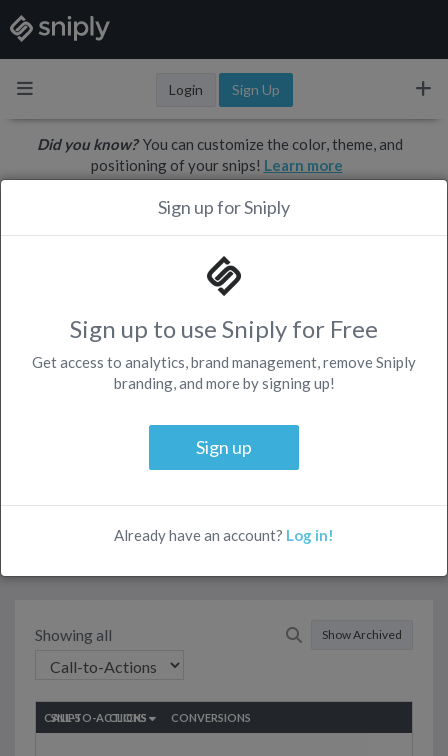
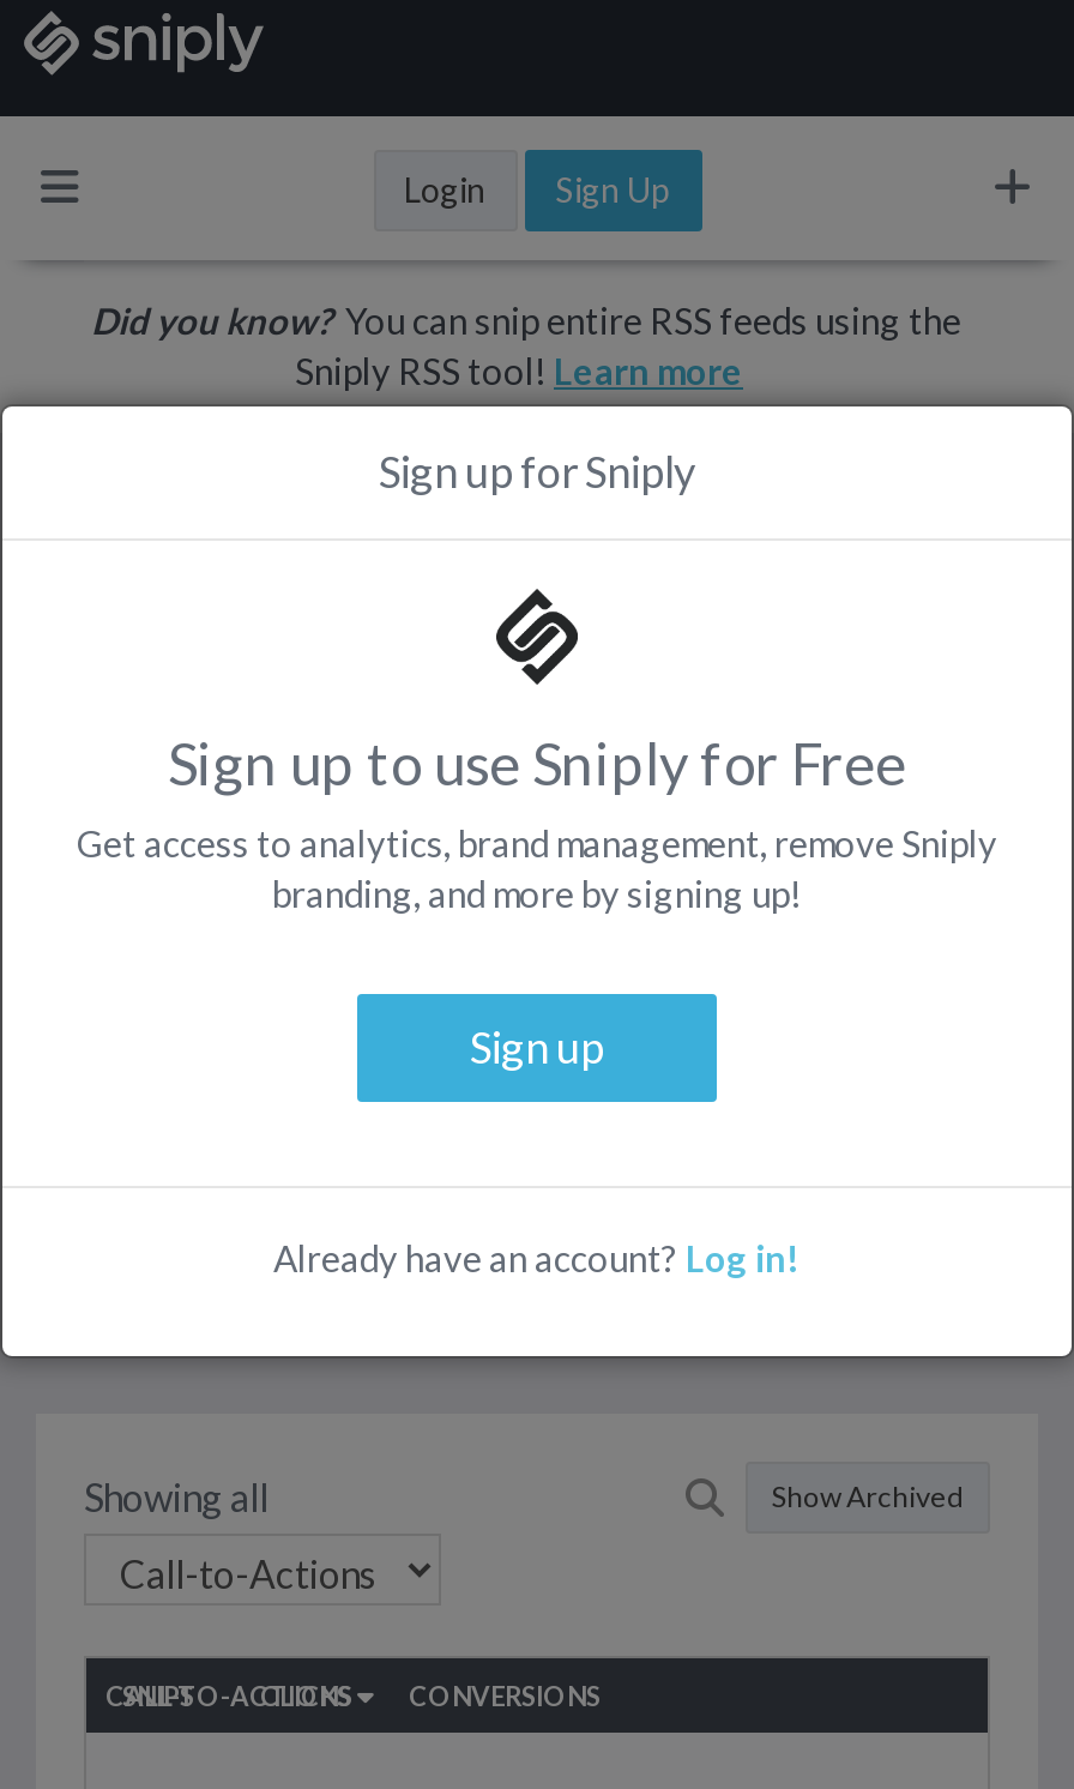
- Did you know? You can customize the color, theme, and
- positioning of your snips! Learn more
+ Did you know? You can snip entire RSS feeds using the
+ Sniply RSS tool! Learn more
